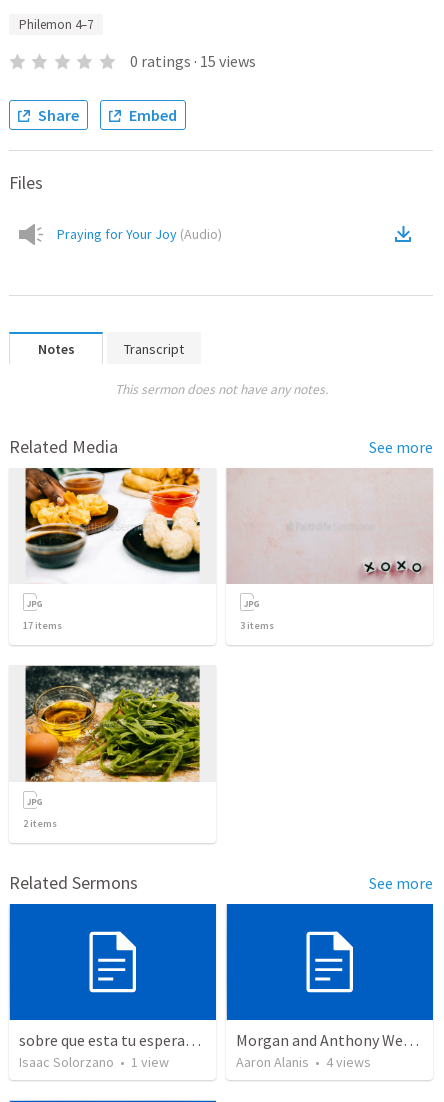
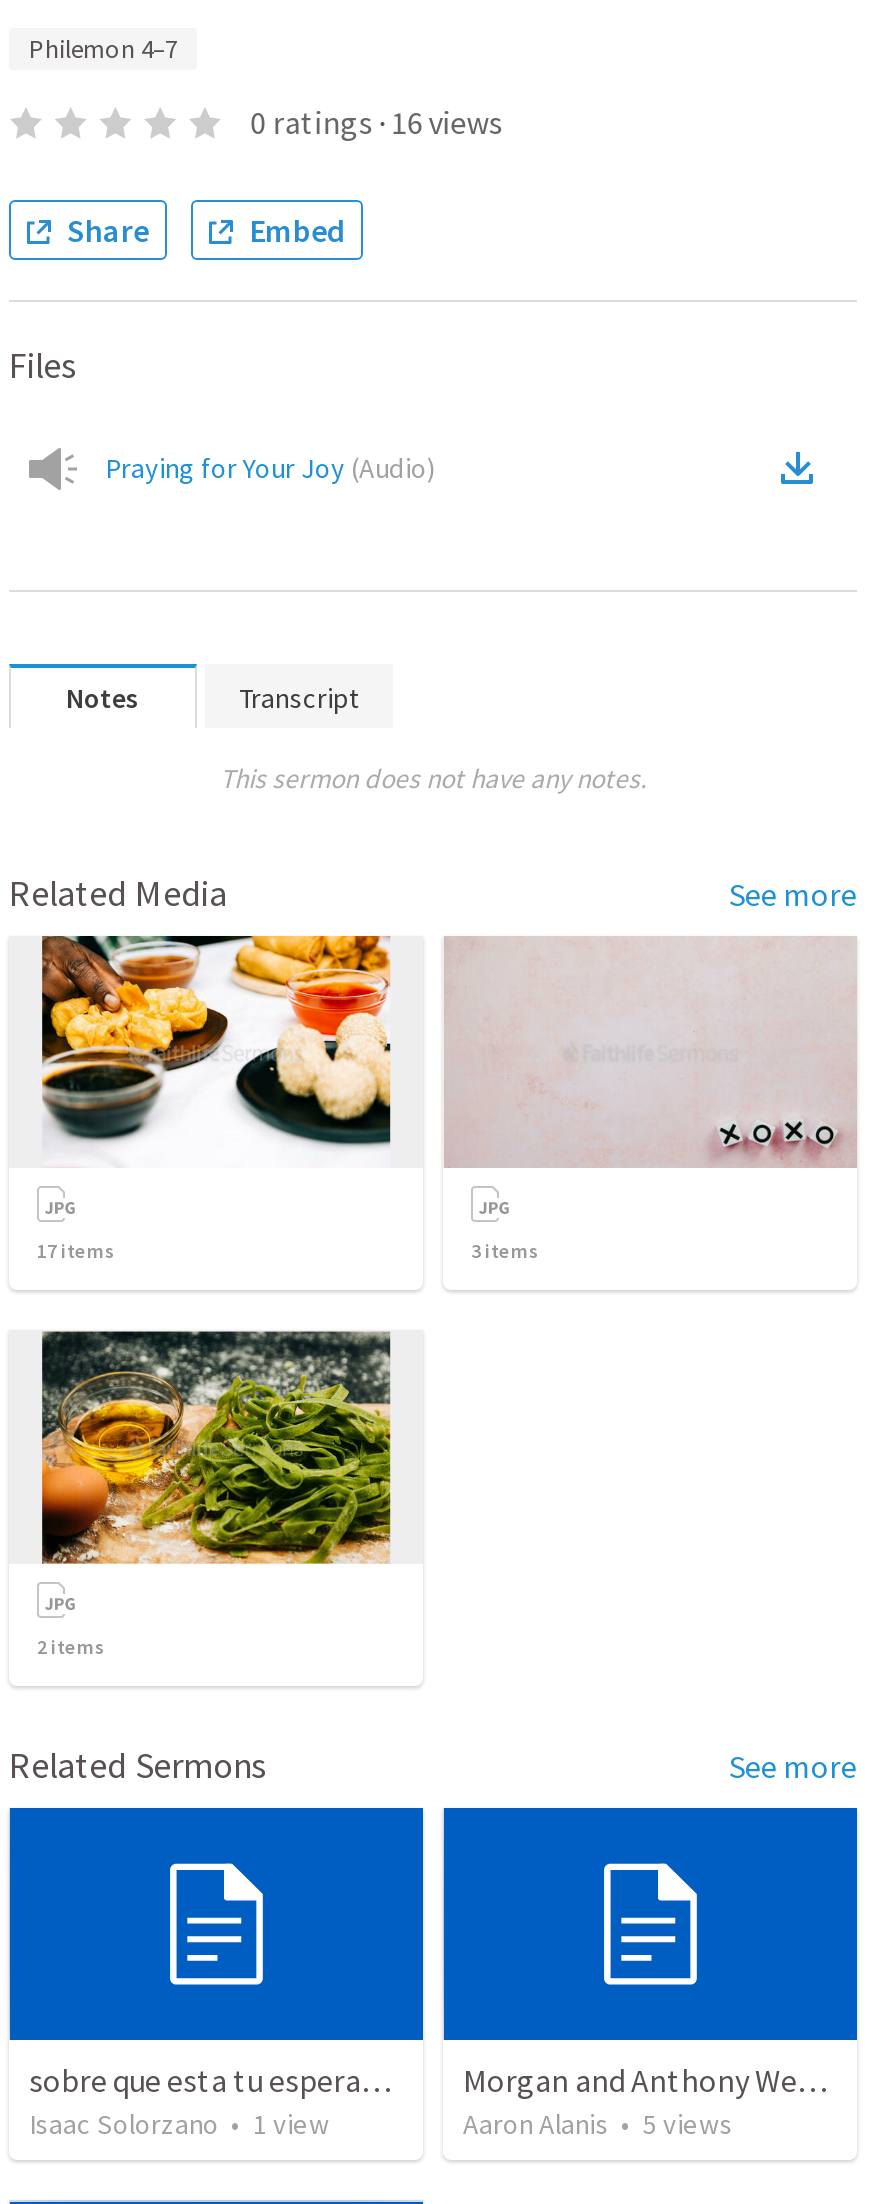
- 0 ratings · 15 views
+ 0 ratings · 16 views

- Aaron Alanis • 4 views
+ Aaron Alanis • 5 views
